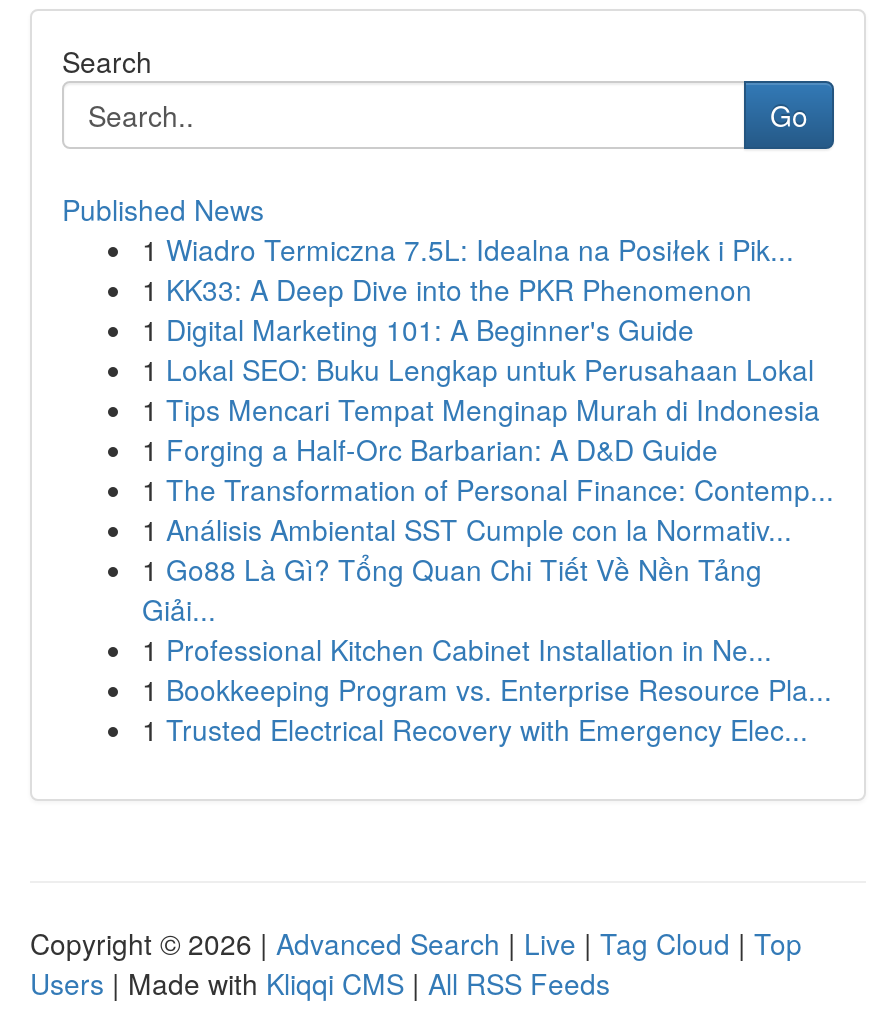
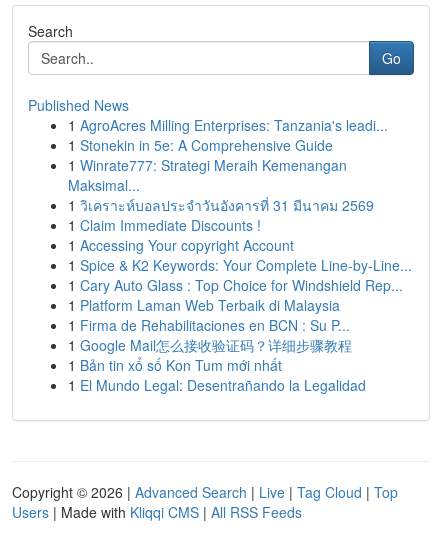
- 1 Wiadro Termiczna 7.5L: Idealna na Posiłek i Pik...
- 1 KK33: A Deep Dive into the PKR Phenomenon
- 1 Digital Marketing 101: A Beginner's Guide
- 1 Lokal SEO: Buku Lengkap untuk Perusahaan Lokal
- 1 Tips Mencari Tempat Menginap Murah di Indonesia
- 1 Forging a Half-Orc Barbarian: A D&D Guide
- 1 The Transformation of Personal Finance: Contemp...
- 1 Análisis Ambiental SST Cumple con la Normativ...
- 1 Go88 Là Gì? Tổng Quan Chi Tiết Về Nền Tảng
- Giải...
- 1 Professional Kitchen Cabinet Installation in Ne...
- 1 Bookkeeping Program vs. Enterprise Resource Pla...
- 1 Trusted Electrical Recovery with Emergency Elec...
+ 1 AgroAcres Milling Enterprises: Tanzania's leadi...
+ 1 Stonekin in 5e: A Comprehensive Guide
+ 1 Winrate777: Strategi Meraih Kemenangan
+ Maksimal...
+ 1 วิเคราะห์บอลประจำวันอังคารที่ 31 มีนาคม 2569
+ 1 Claim Immediate Discounts !
+ 1 Accessing Your copyright Account
+ 1 Spice & K2 Keywords: Your Complete Line-by-Line...
+ 1 Cary Auto Glass : Top Choice for Windshield Rep...
+ 1 Platform Laman Web Terbaik di Malaysia
+ 1 Firma de Rehabilitaciones en BCN : Su P...
+ 1 Google Mail怎么接收验证码？详细步骤教程
+ 1 Bản tin xổ số Kon Tum mới nhất
+ 1 El Mundo Legal: Desentrañando la Legalidad
